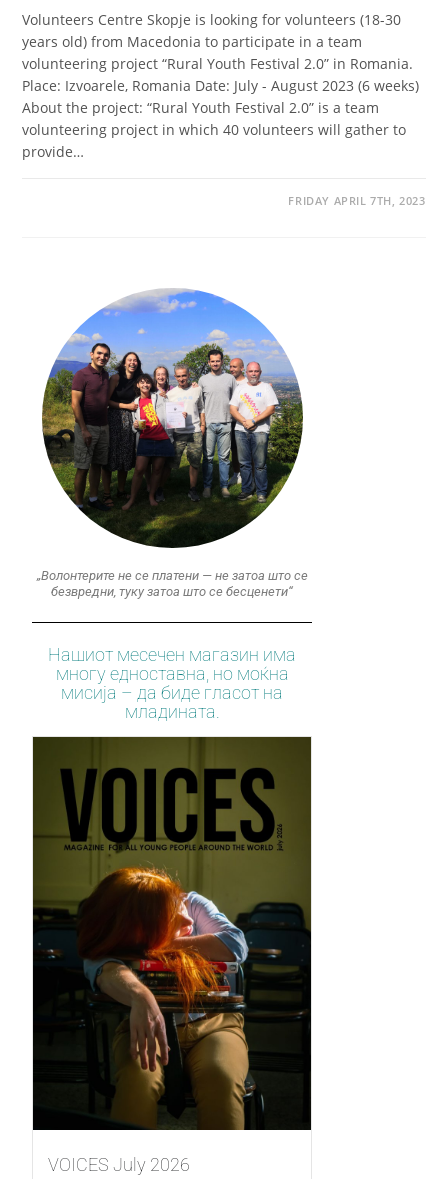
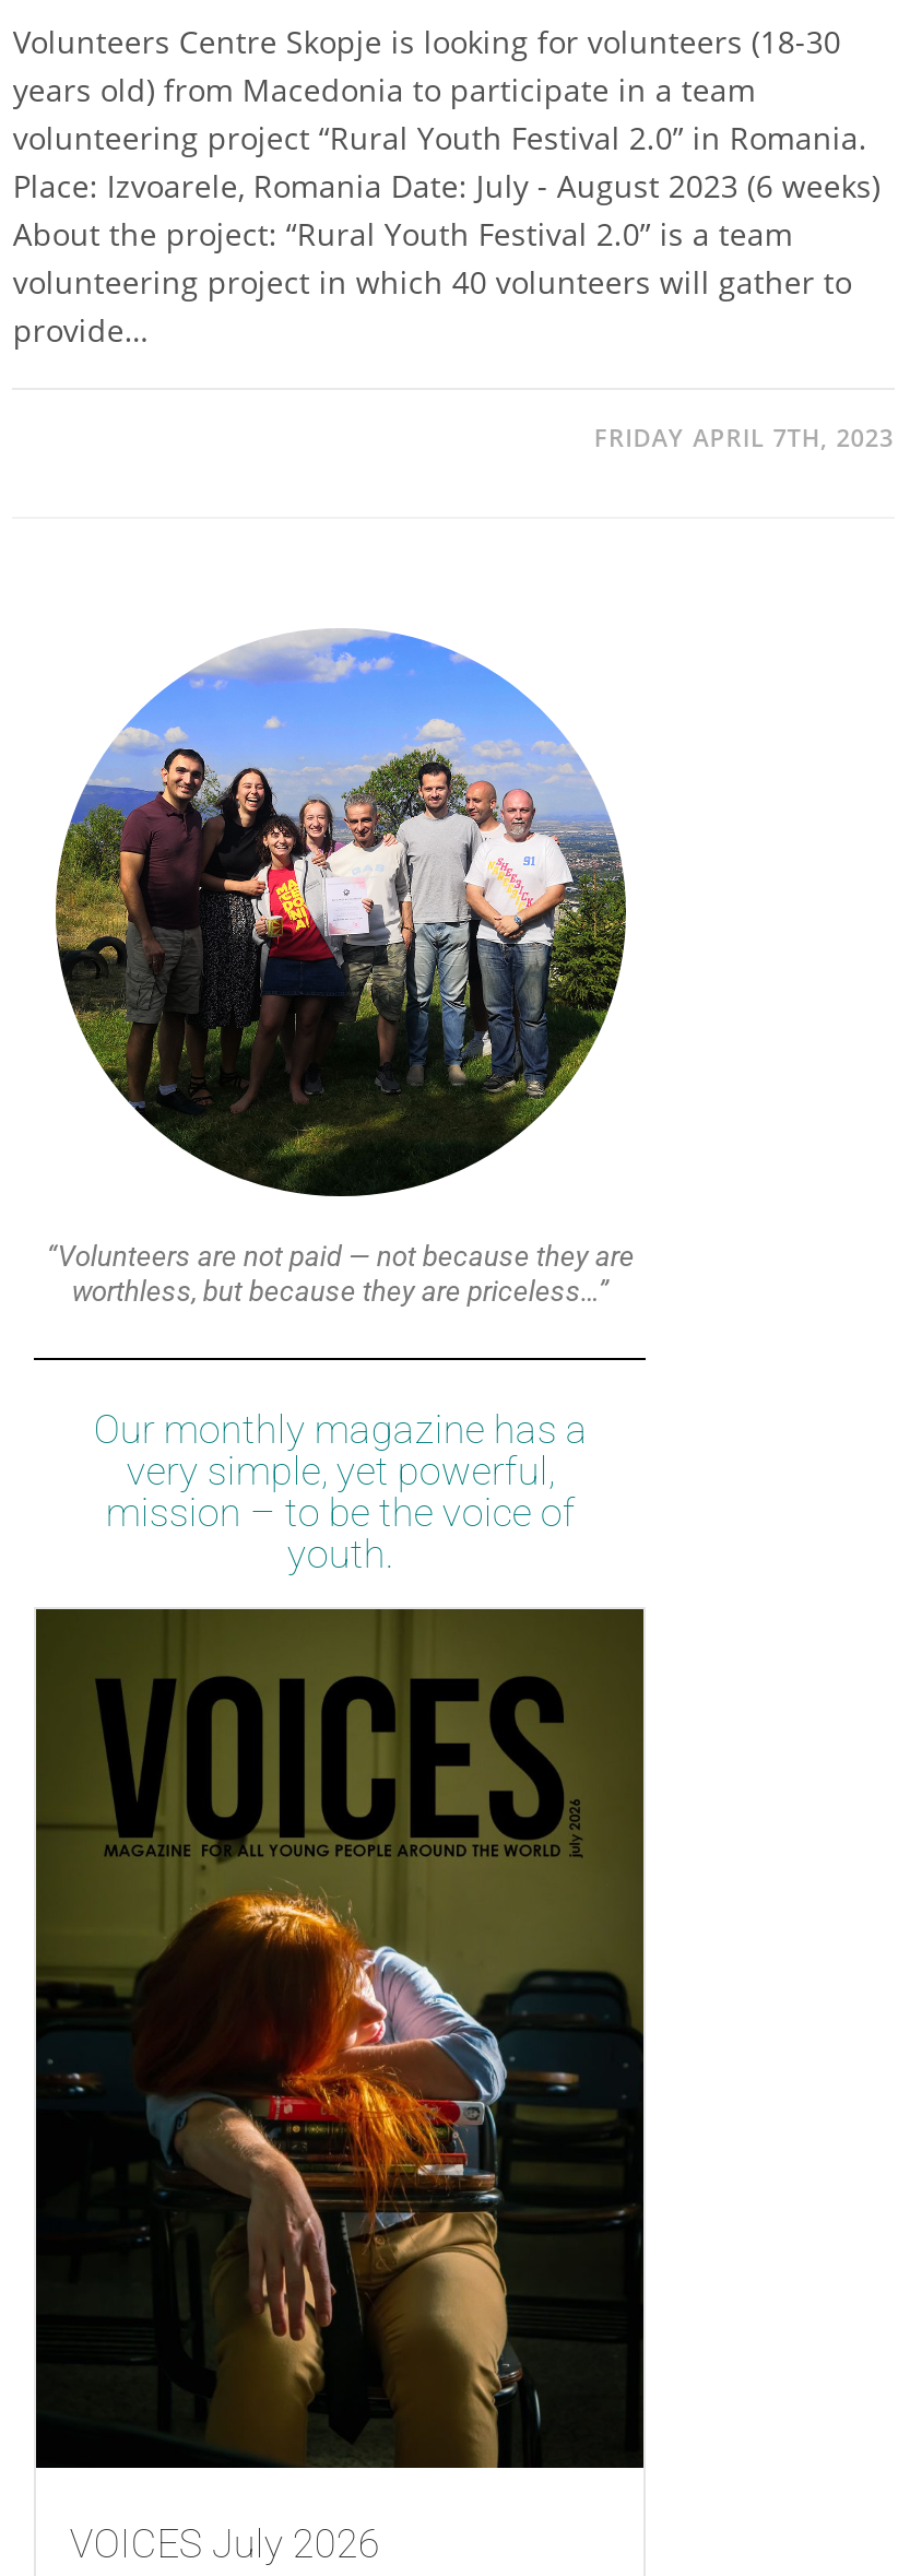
- „Волонтерите не се платени — не затоа што се
- безвредни, туку затоа што се бесценети“
+ “Volunteers are not paid — not because they are
+ worthless, but because they are priceless…”

- Нашиот месечен магазин има
- многу едноставна, но моќна
- мисија – да биде гласот на
- младината.
+ Our monthly magazine has a
+ very simple, yet powerful,
+ mission – to be the voice of
+ youth.
